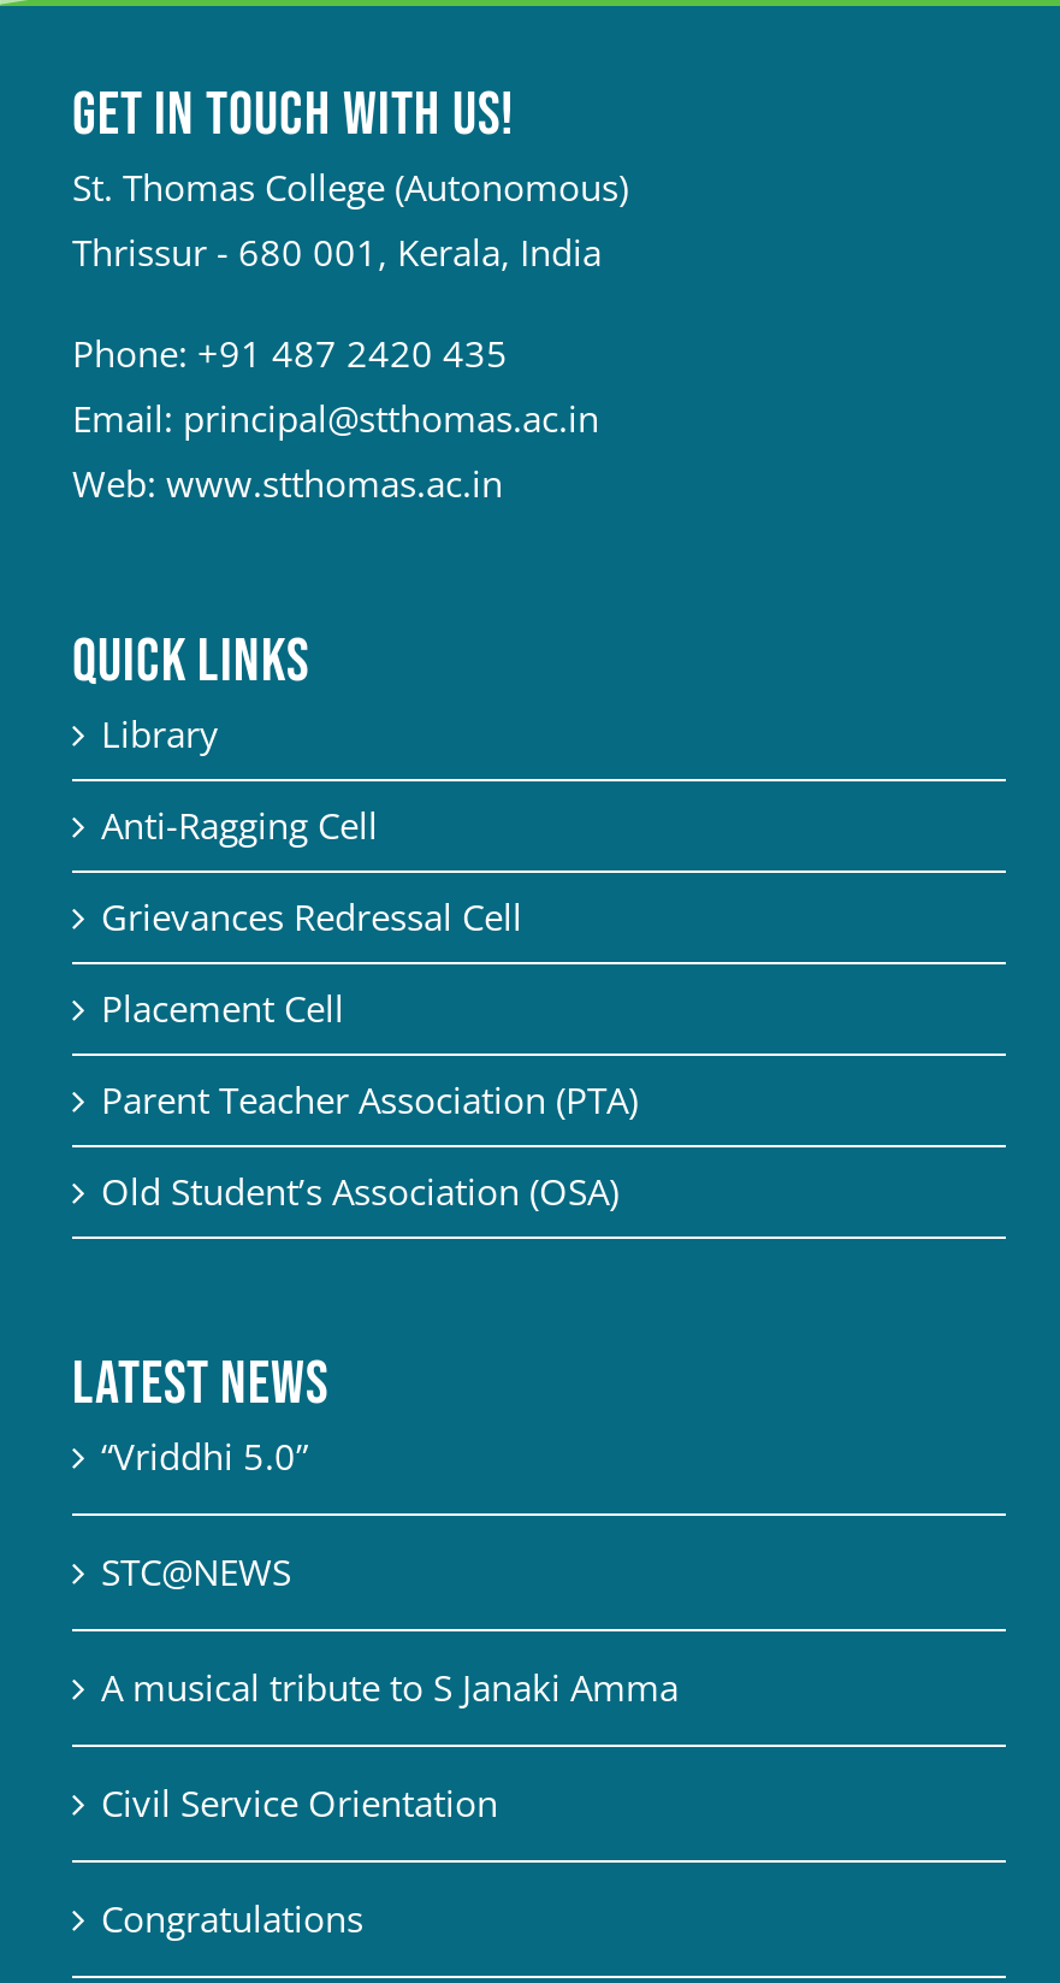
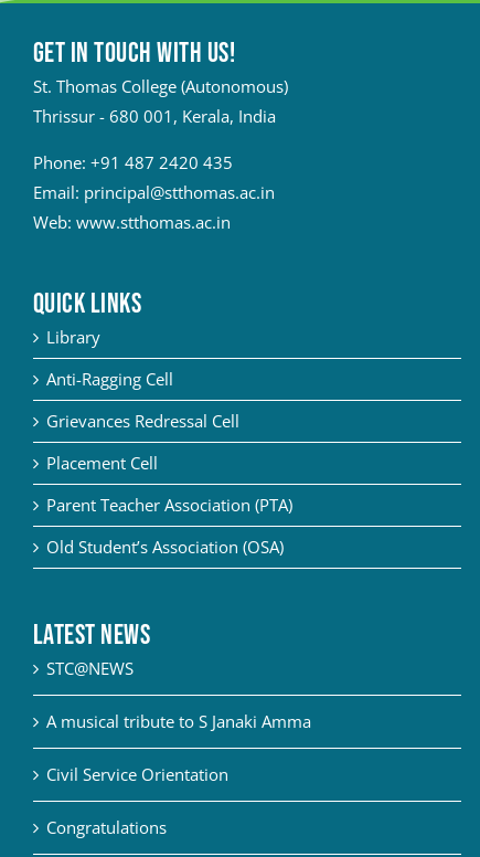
- “Vriddhi 5.0”
